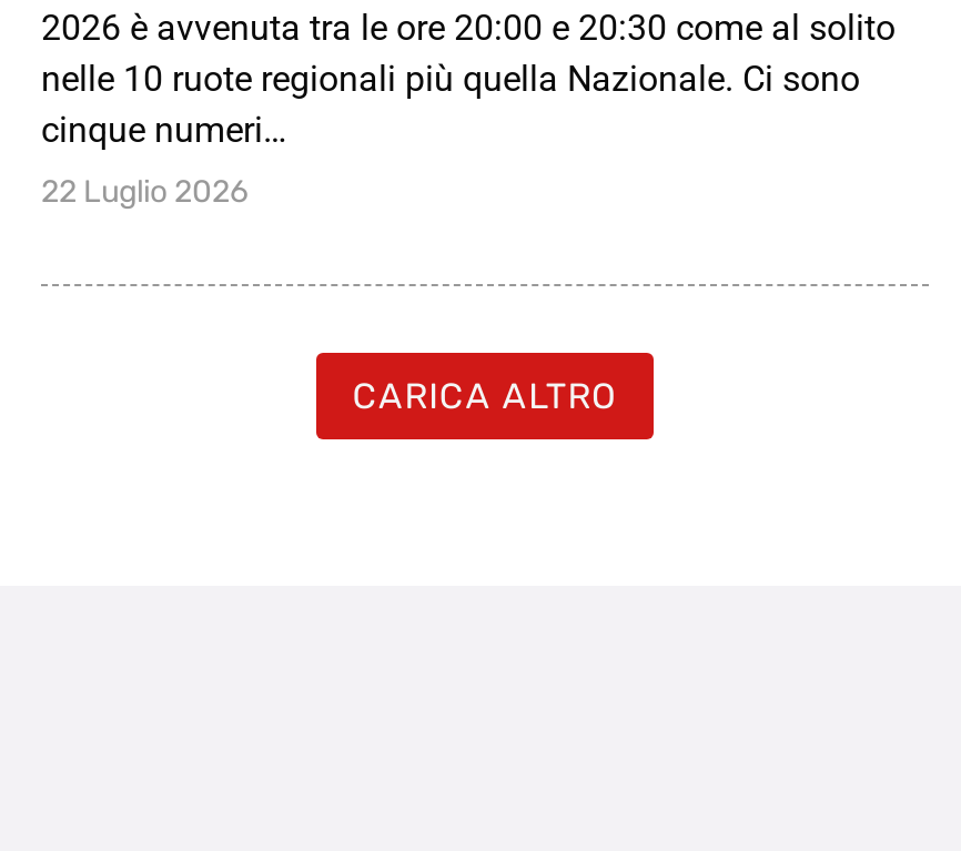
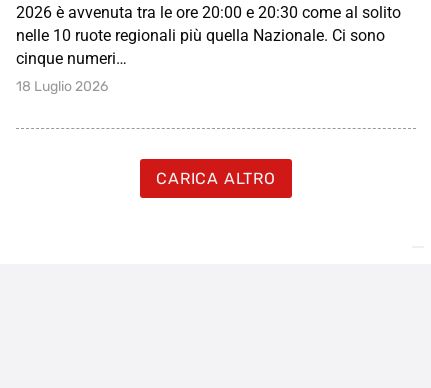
- 22 Luglio 2026
+ 18 Luglio 2026
